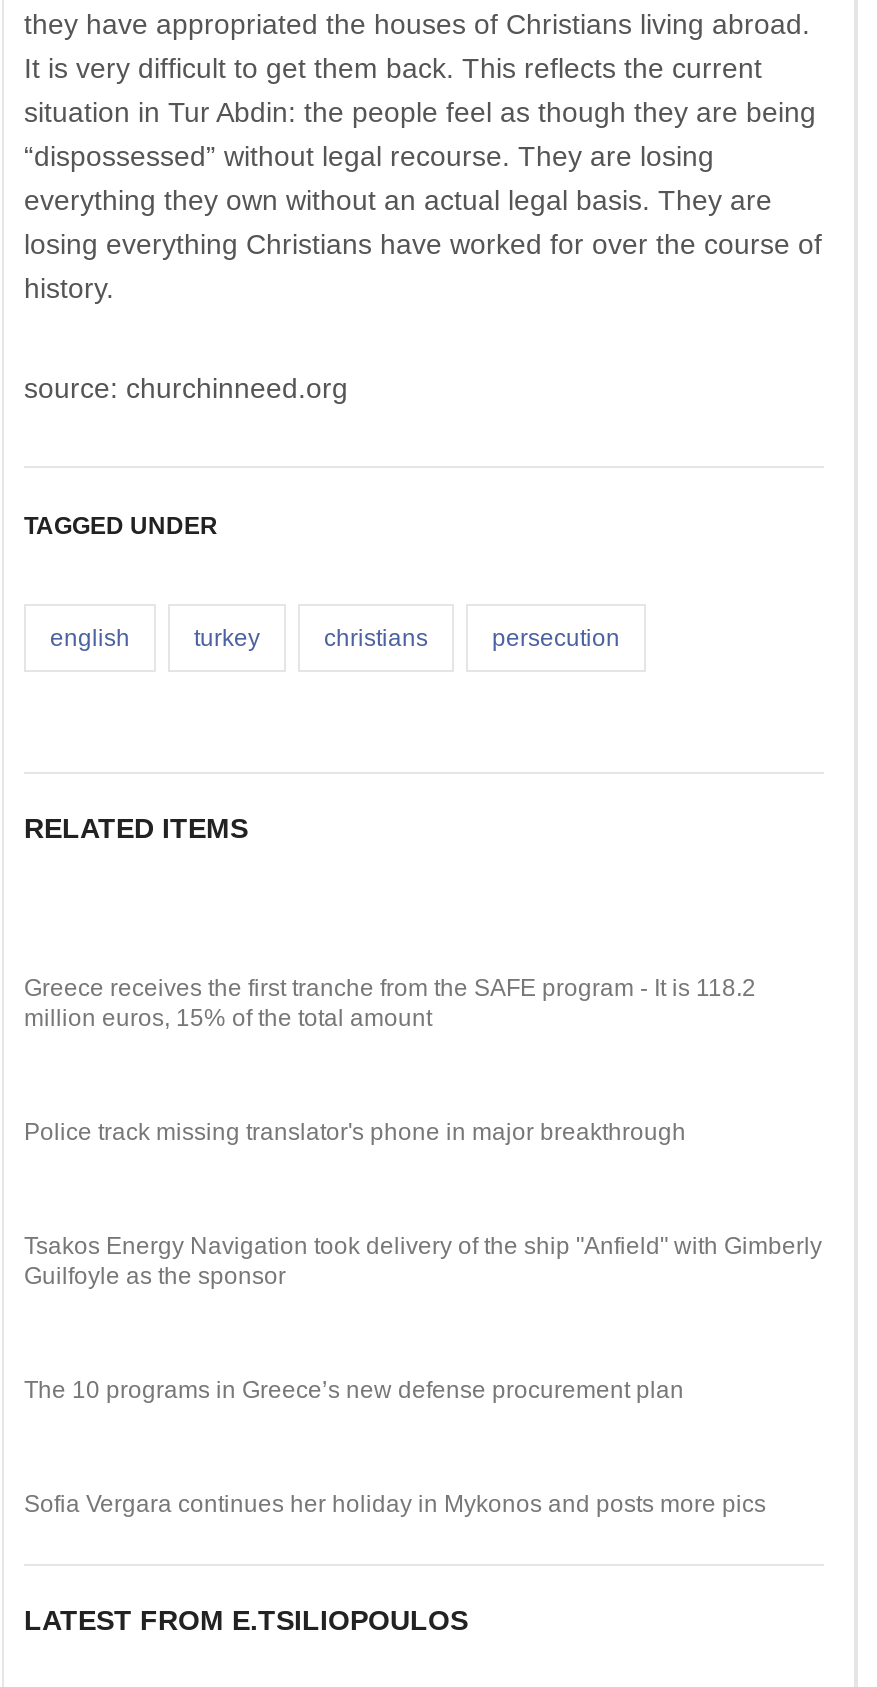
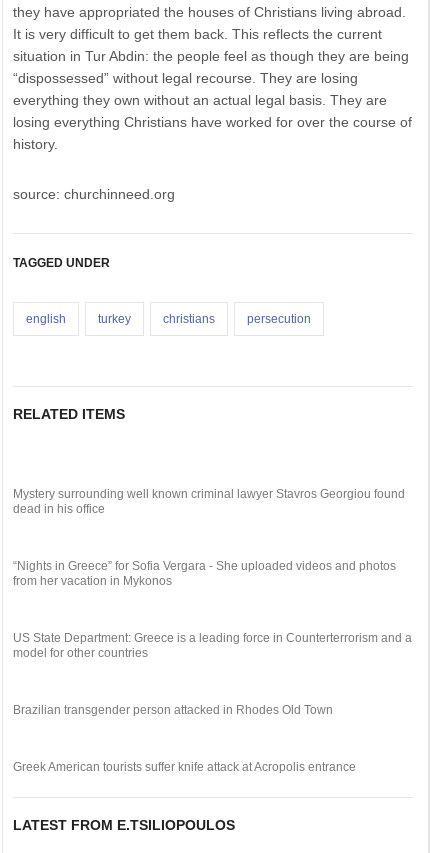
- Greece receives the first tranche from the SAFE program - It is 118.2
- million euros, 15% of the total amount
+ Mystery surrounding well known criminal lawyer Stavros Georgiou found
+ dead in his office

- Police track missing translator's phone in major breakthrough
+ “Nights in Greece” for Sofia Vergara - She uploaded videos and photos
+ from her vacation in Mykonos

- Tsakos Energy Navigation took delivery of the ship "Anfield" with Gimberly
- Guilfoyle as the sponsor
+ US State Department: Greece is a leading force in Counterterrorism and a
+ model for other countries

- The 10 programs in Greece’s new defense procurement plan
+ Brazilian transgender person attacked in Rhodes Old Town

- Sofia Vergara continues her holiday in Mykonos and posts more pics
+ Greek American tourists suffer knife attack at Acropolis entrance
